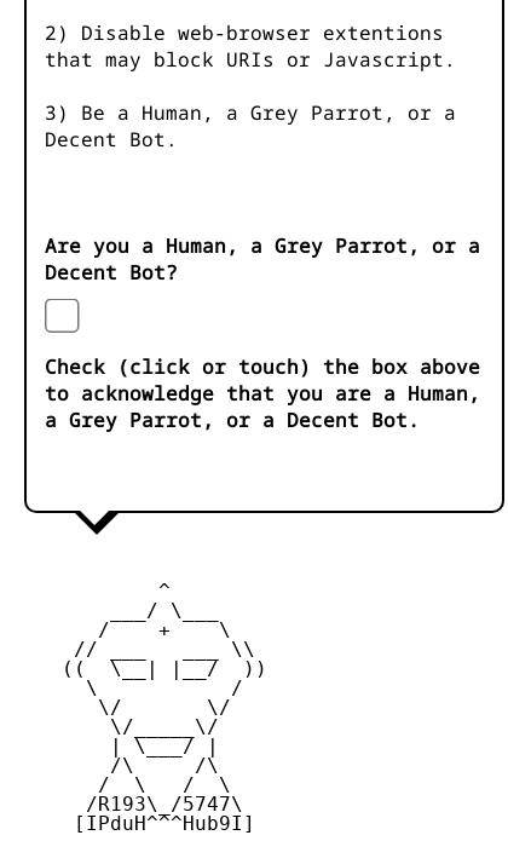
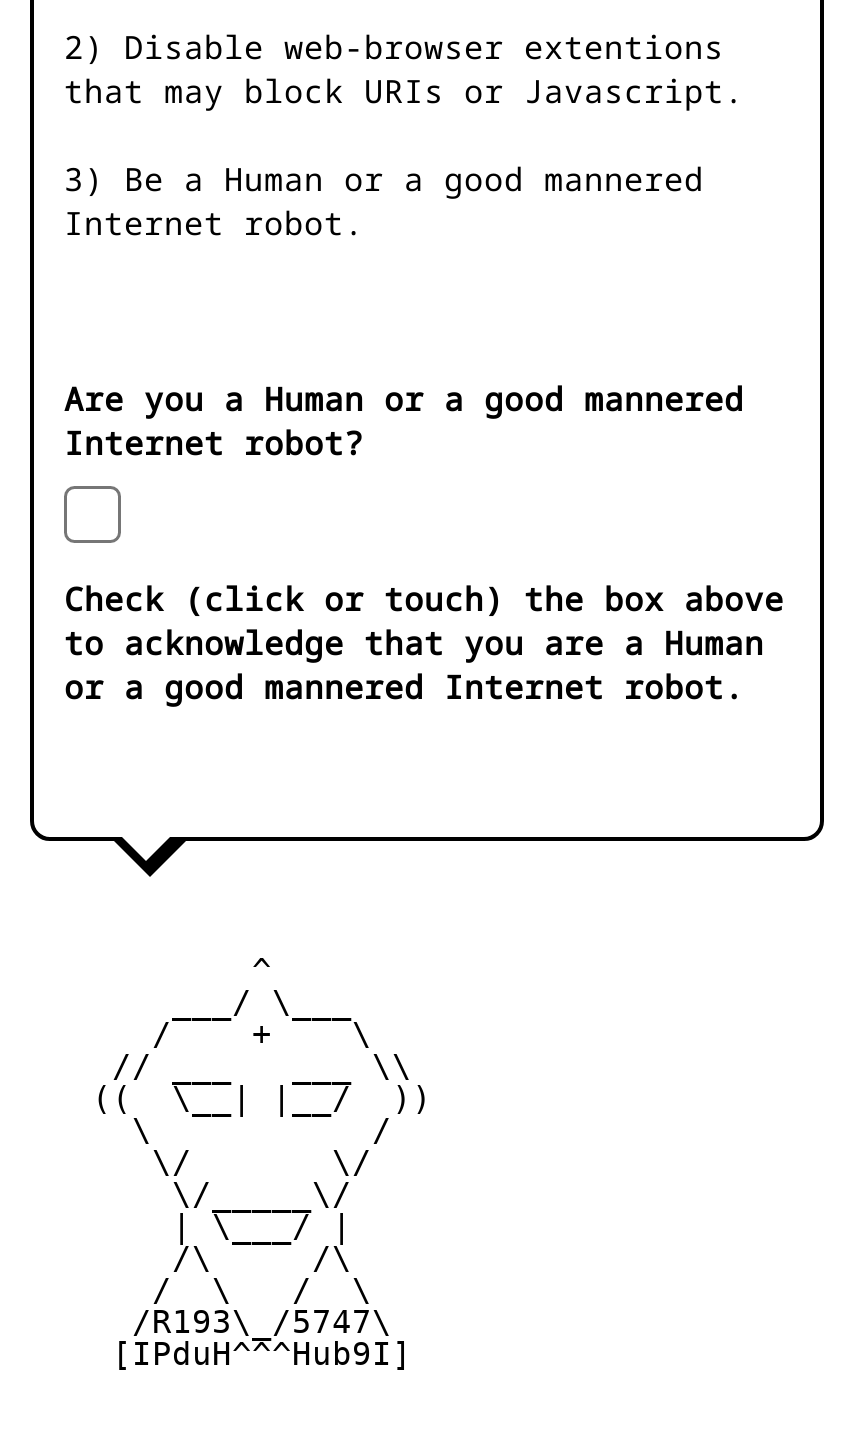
- 3) Be a Human, a Grey Parrot, or a
- Decent Bot.
+ 3) Be a Human or a good mannered
+ Internet robot.

- Are you a Human, a Grey Parrot, or a
- Decent Bot?
+ Are you a Human or a good mannered
+ Internet robot?

- to acknowledge that you are a Human,
- a Grey Parrot, or a Decent Bot.
+ to acknowledge that you are a Human
+ or a good mannered Internet robot.
